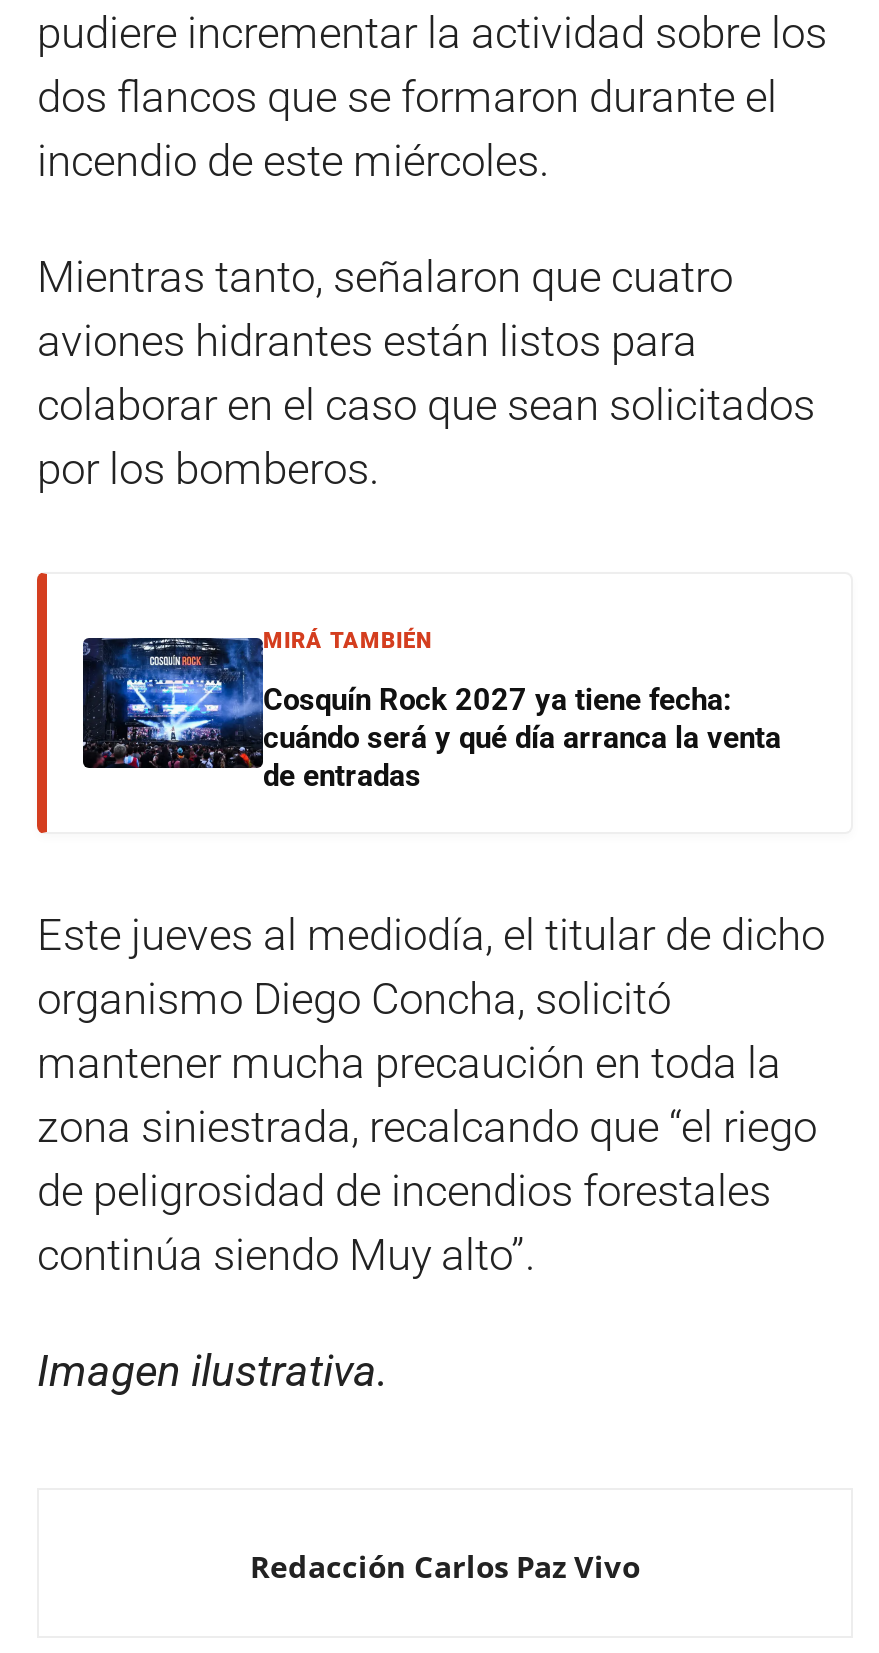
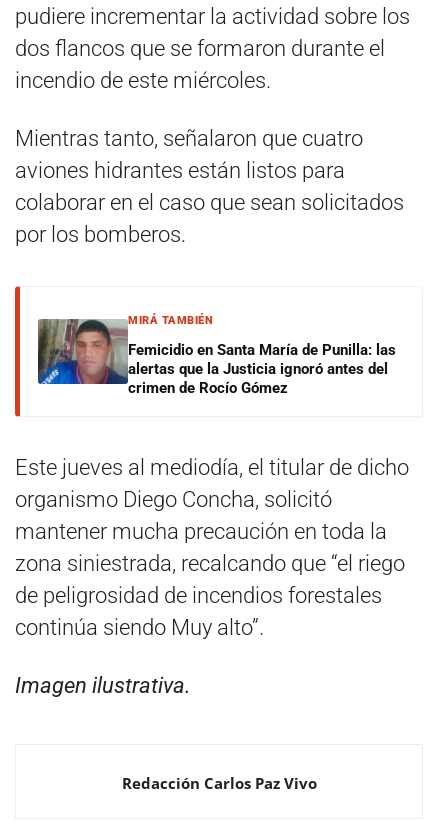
- [image]
- Cosquín Rock 2027 ya tiene fecha:
- cuándo será y qué día arranca la venta
- de entradas
+ [image]
+ Femicidio en Santa María de Punilla: las
+ alertas que la Justicia ignoró antes del
+ crimen de Rocío Gómez
